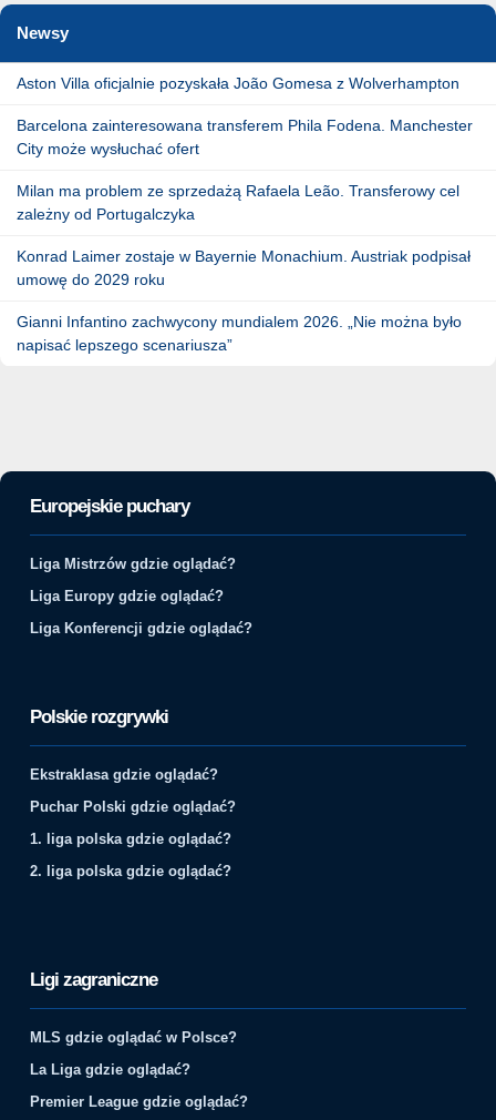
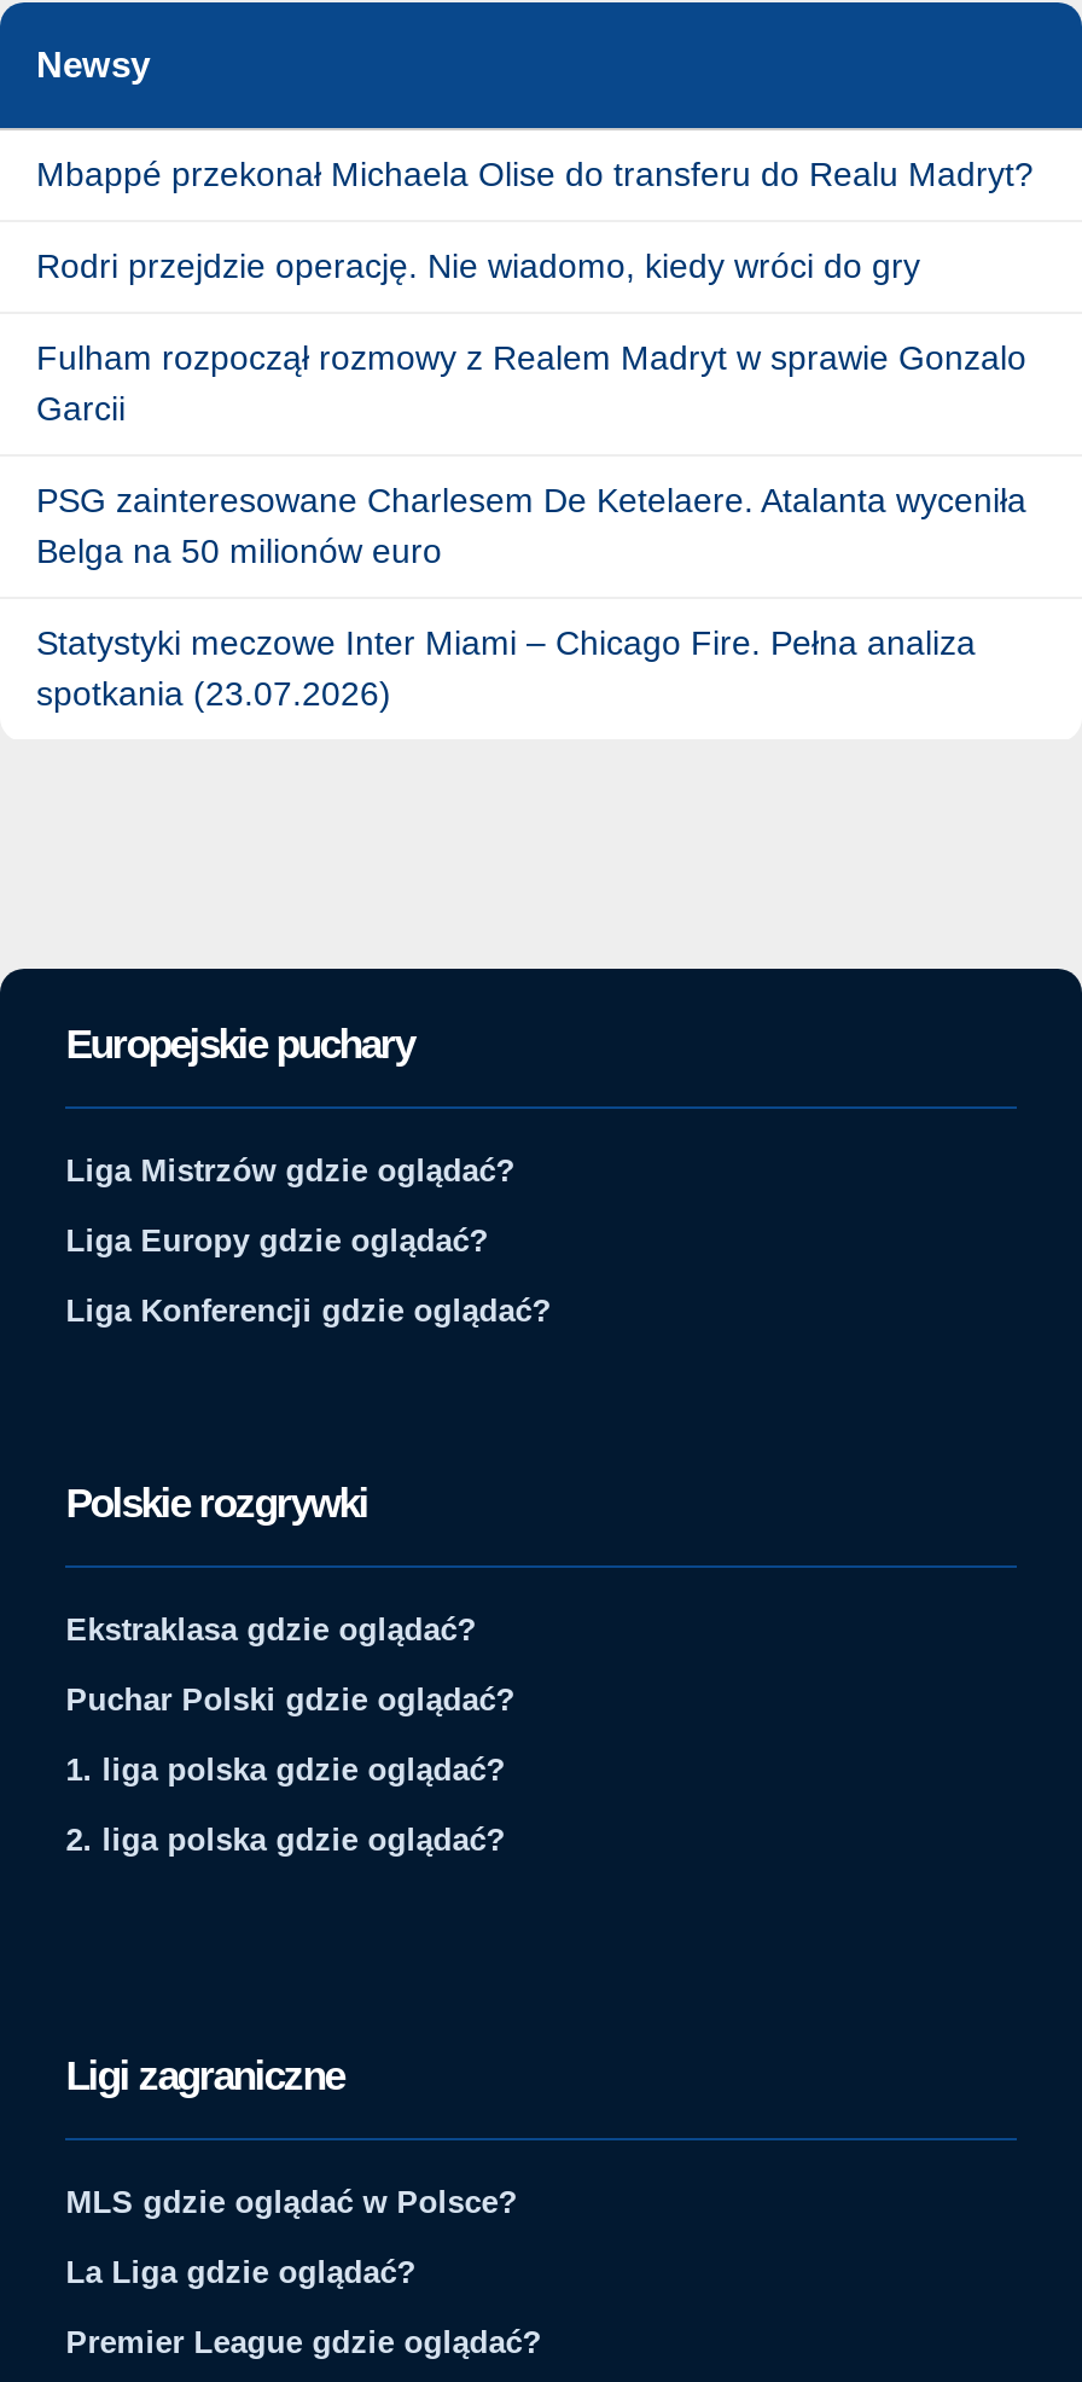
- Aston Villa oficjalnie pozyskała João Gomesa z Wolverhampton
+ Mbappé przekonał Michaela Olise do transferu do Realu Madryt?

- Barcelona zainteresowana transferem Phila Fodena. Manchester
- City może wysłuchać ofert
+ Rodri przejdzie operację. Nie wiadomo, kiedy wróci do gry

- Milan ma problem ze sprzedażą Rafaela Leão. Transferowy cel
- zależny od Portugalczyka
+ Fulham rozpoczął rozmowy z Realem Madryt w sprawie Gonzalo
+ Garcii

- Konrad Laimer zostaje w Bayernie Monachium. Austriak podpisał
- umowę do 2029 roku
+ PSG zainteresowane Charlesem De Ketelaere. Atalanta wyceniła
+ Belga na 50 milionów euro

- Gianni Infantino zachwycony mundialem 2026. „Nie można było
- napisać lepszego scenariusza”
+ Statystyki meczowe Inter Miami – Chicago Fire. Pełna analiza
+ spotkania (23.07.2026)
